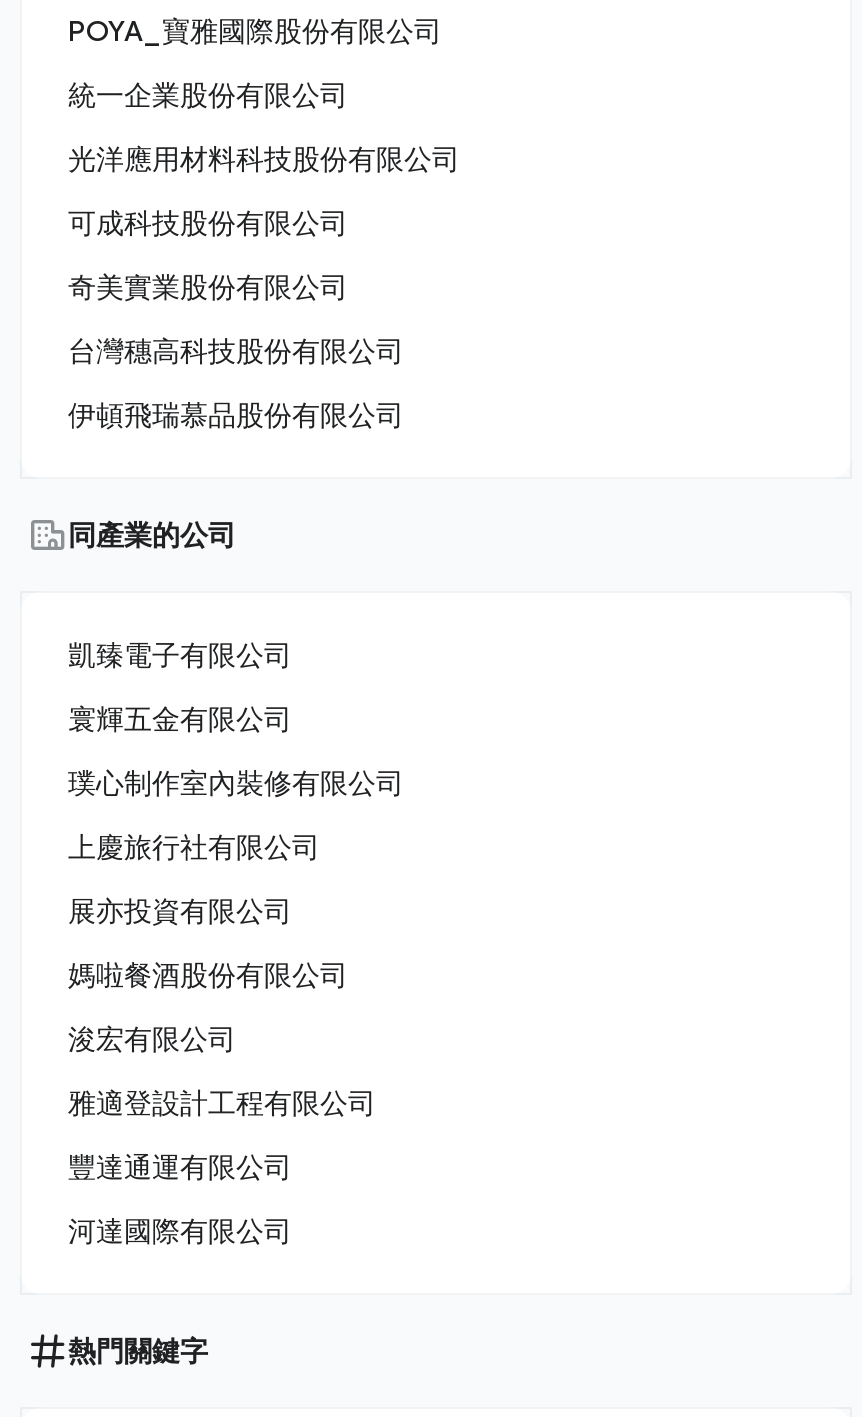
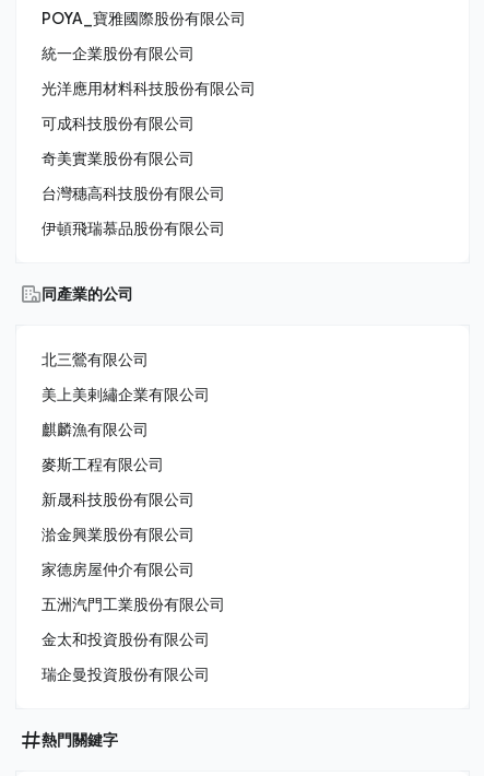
- 凱臻電子有限公司
+ 北三鶯有限公司

- 寰輝五金有限公司
+ 美上美剌繡企業有限公司

- 璞心制作室內裝修有限公司
+ 麒麟漁有限公司

- 上慶旅行社有限公司
+ 麥斯工程有限公司

- 展亦投資有限公司
+ 新晟科技股份有限公司

- 媽啦餐酒股份有限公司
+ 湁金興業股份有限公司

- 浚宏有限公司
+ 家德房屋仲介有限公司

- 雅適登設計工程有限公司
+ 五洲汽門工業股份有限公司

- 豐達通運有限公司
+ 金太和投資股份有限公司

- 河達國際有限公司
+ 瑞企曼投資股份有限公司
